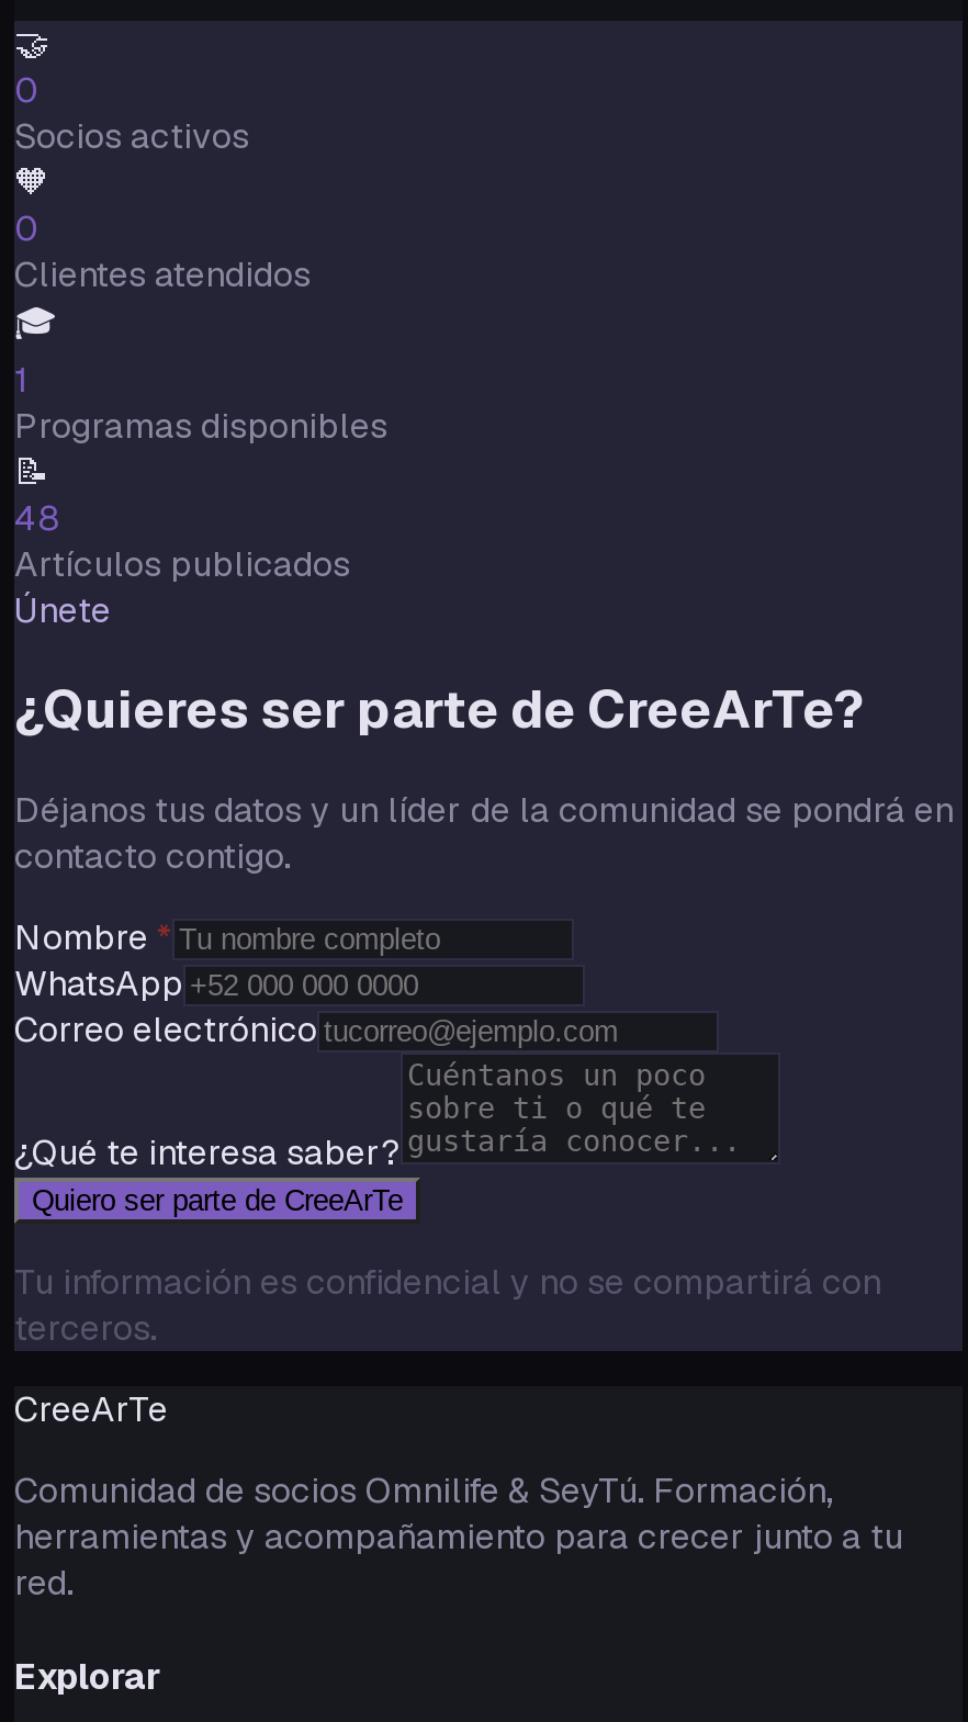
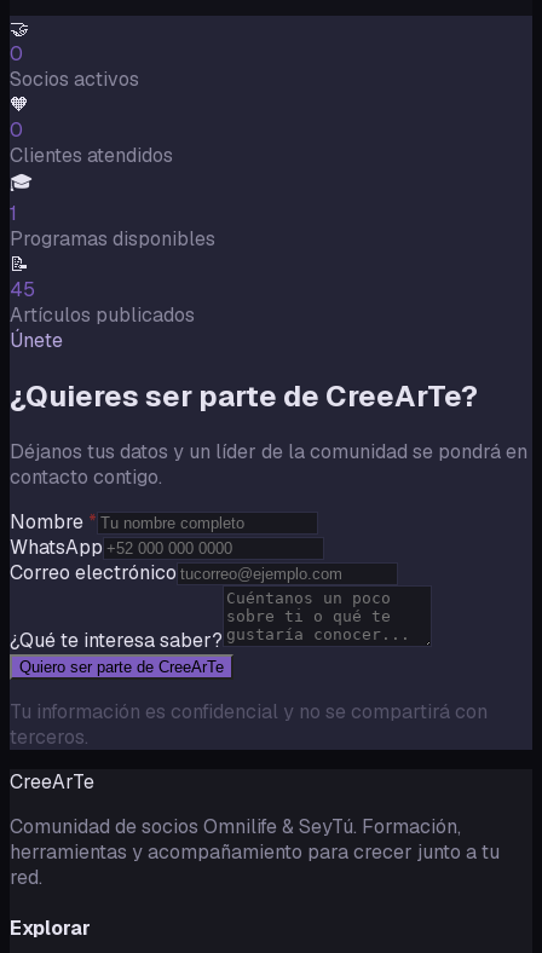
- 48
+ 45
